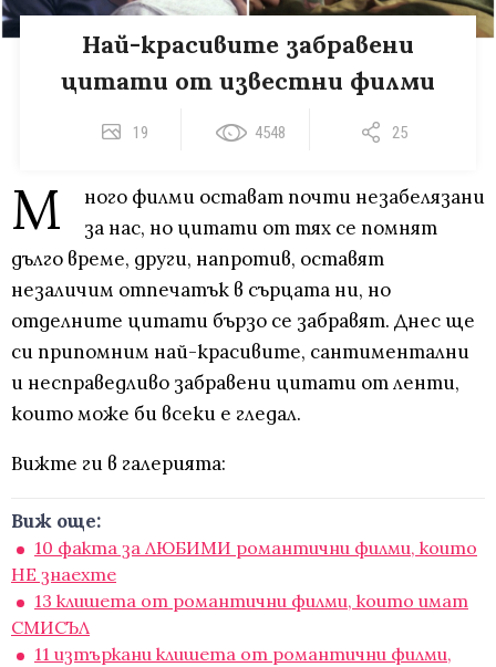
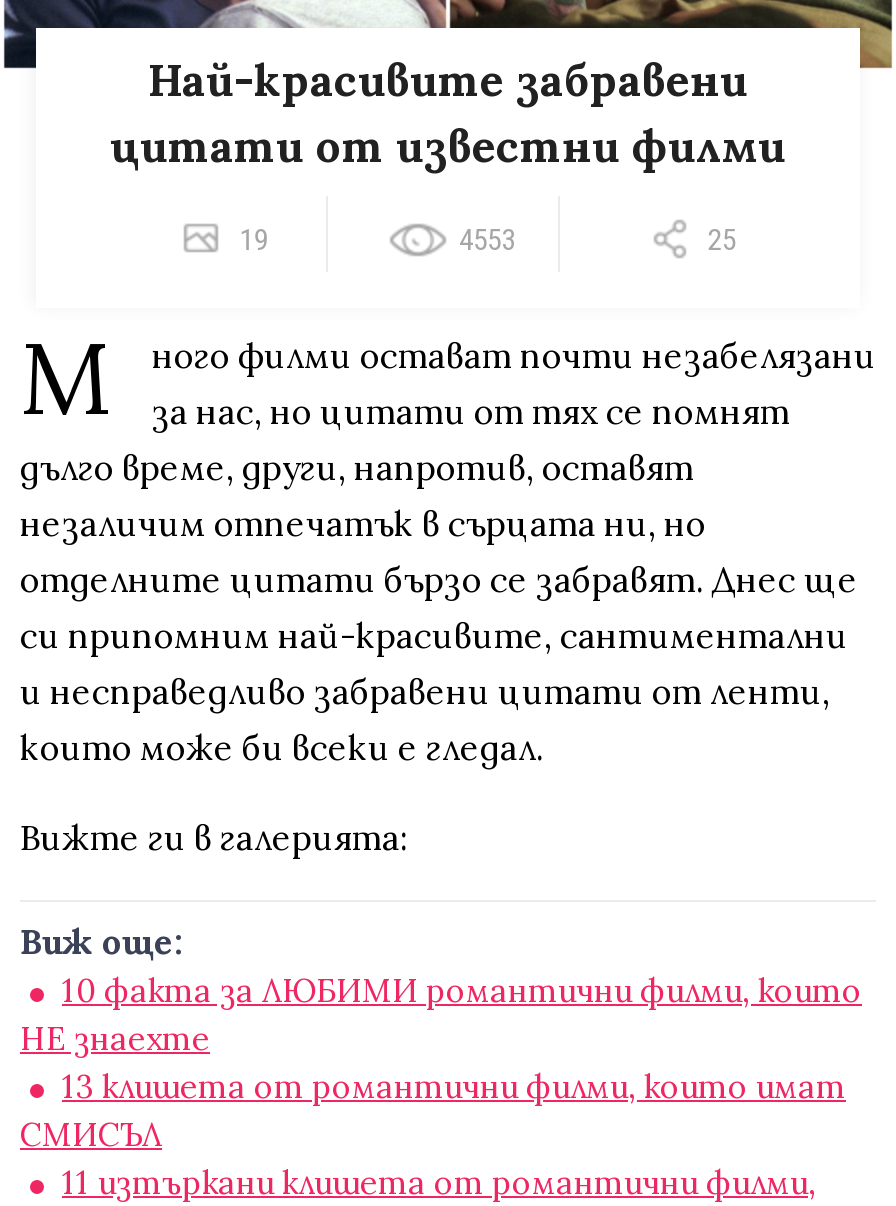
- 4548
+ 4553
